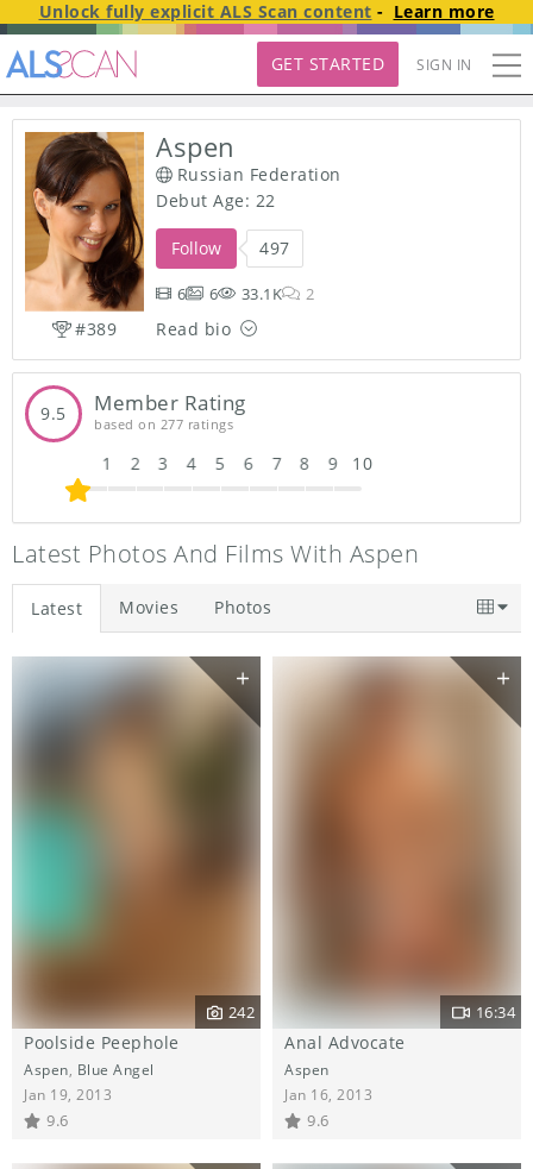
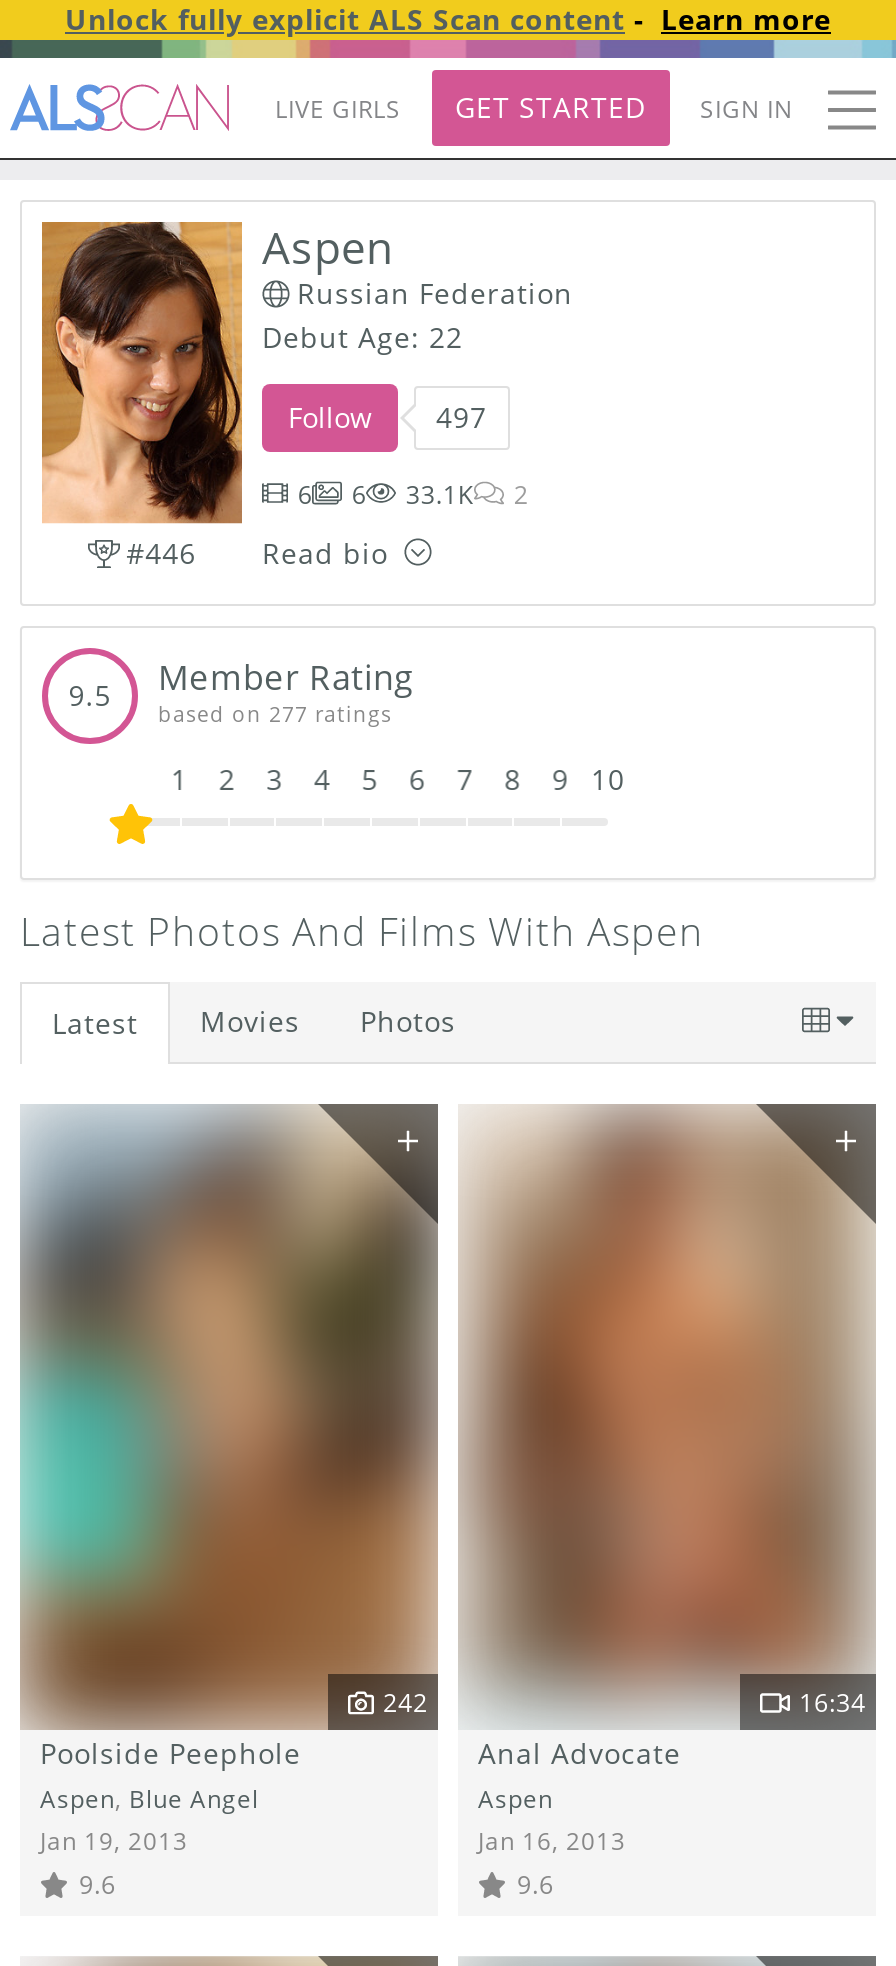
+ LIVE GIRLS

- #389 Read bio
+ #446 Read bio
